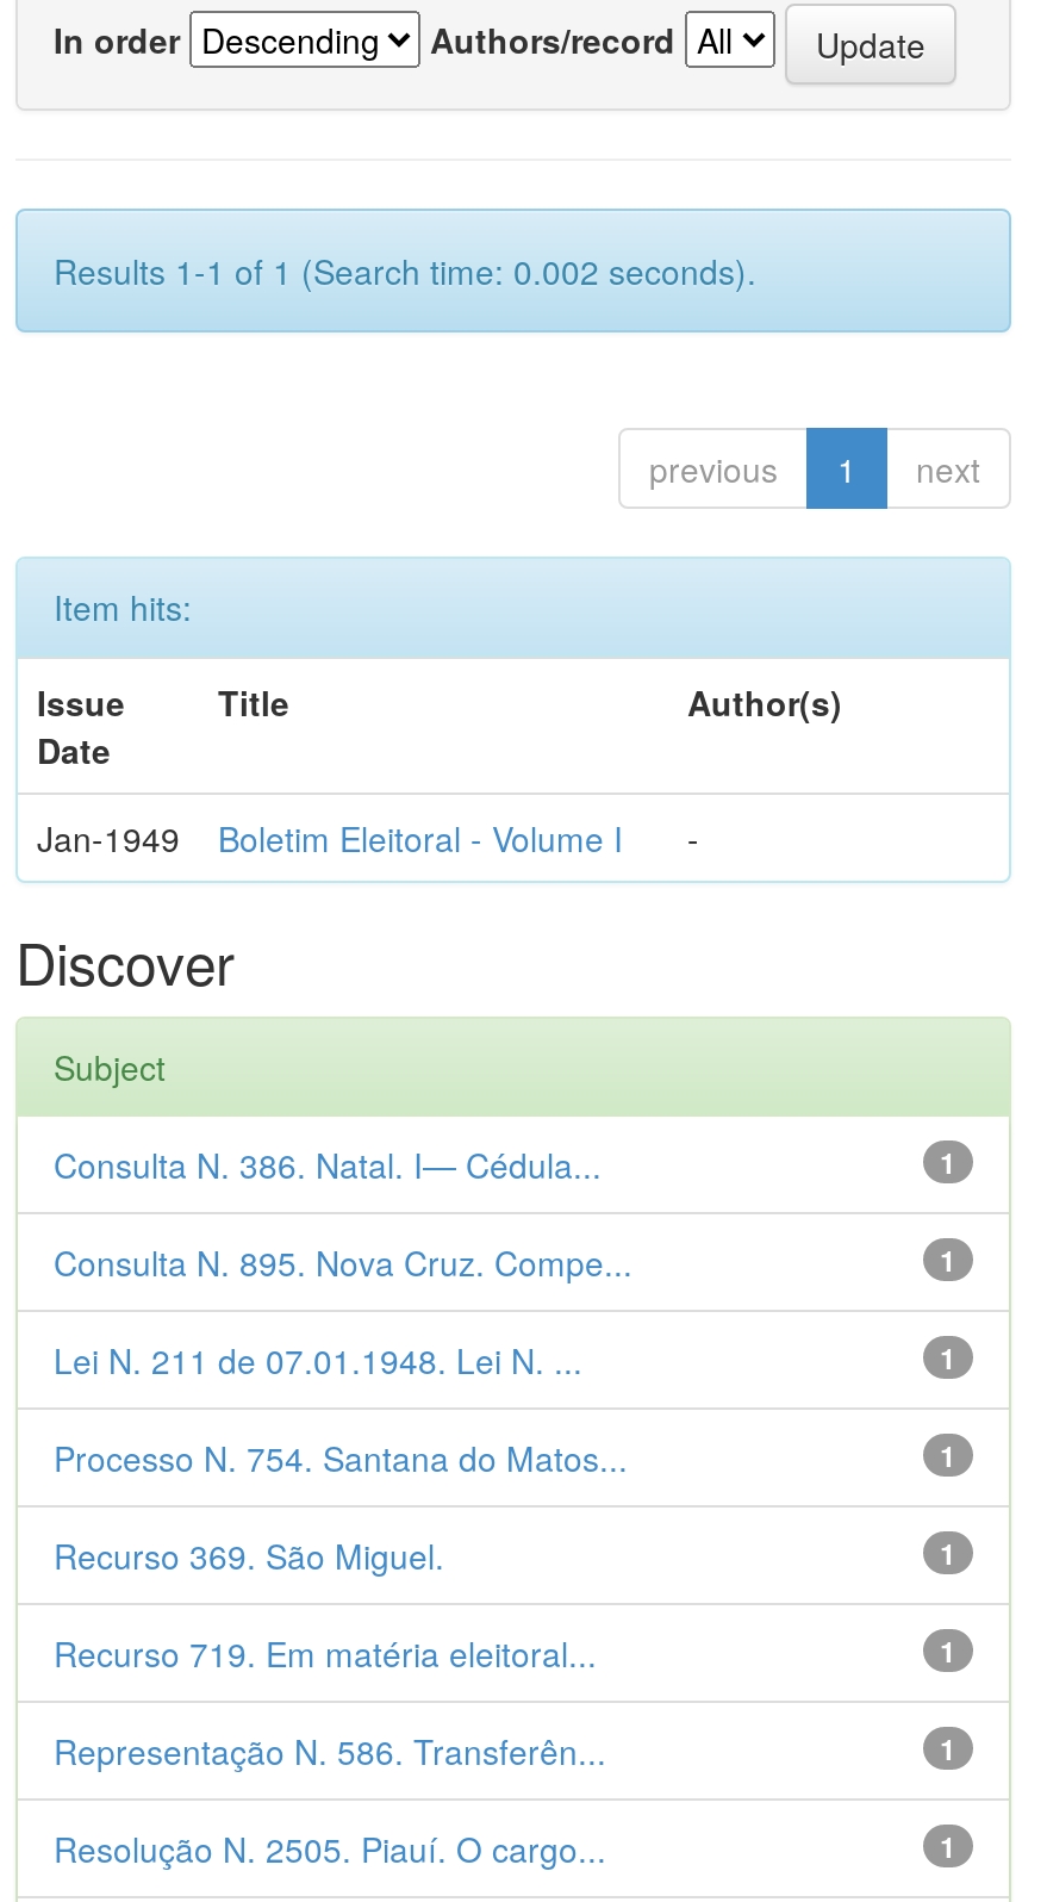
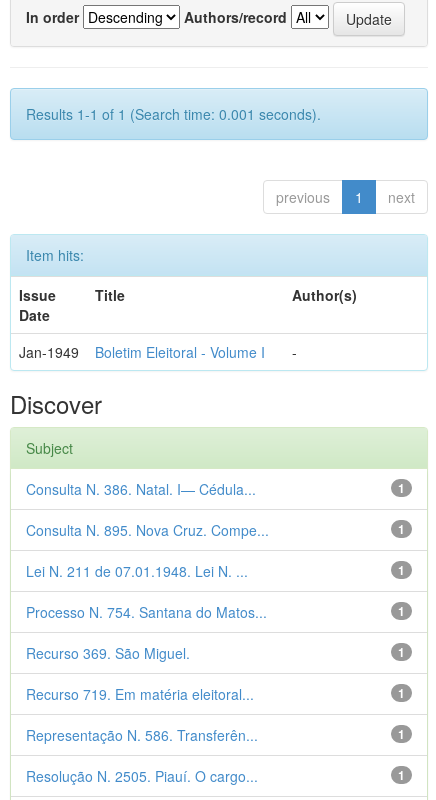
- Results 1-1 of 1 (Search time: 0.002 seconds).
+ Results 1-1 of 1 (Search time: 0.001 seconds).
